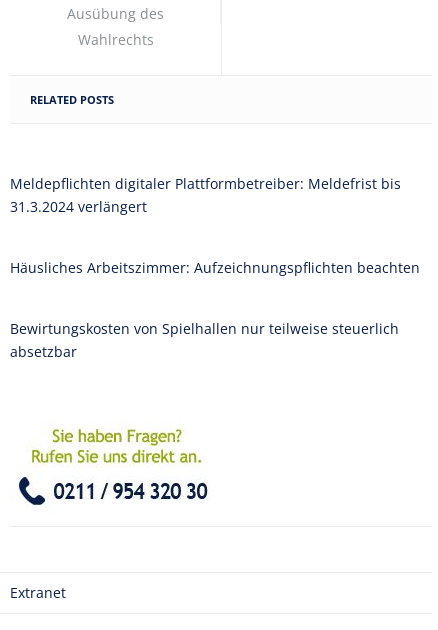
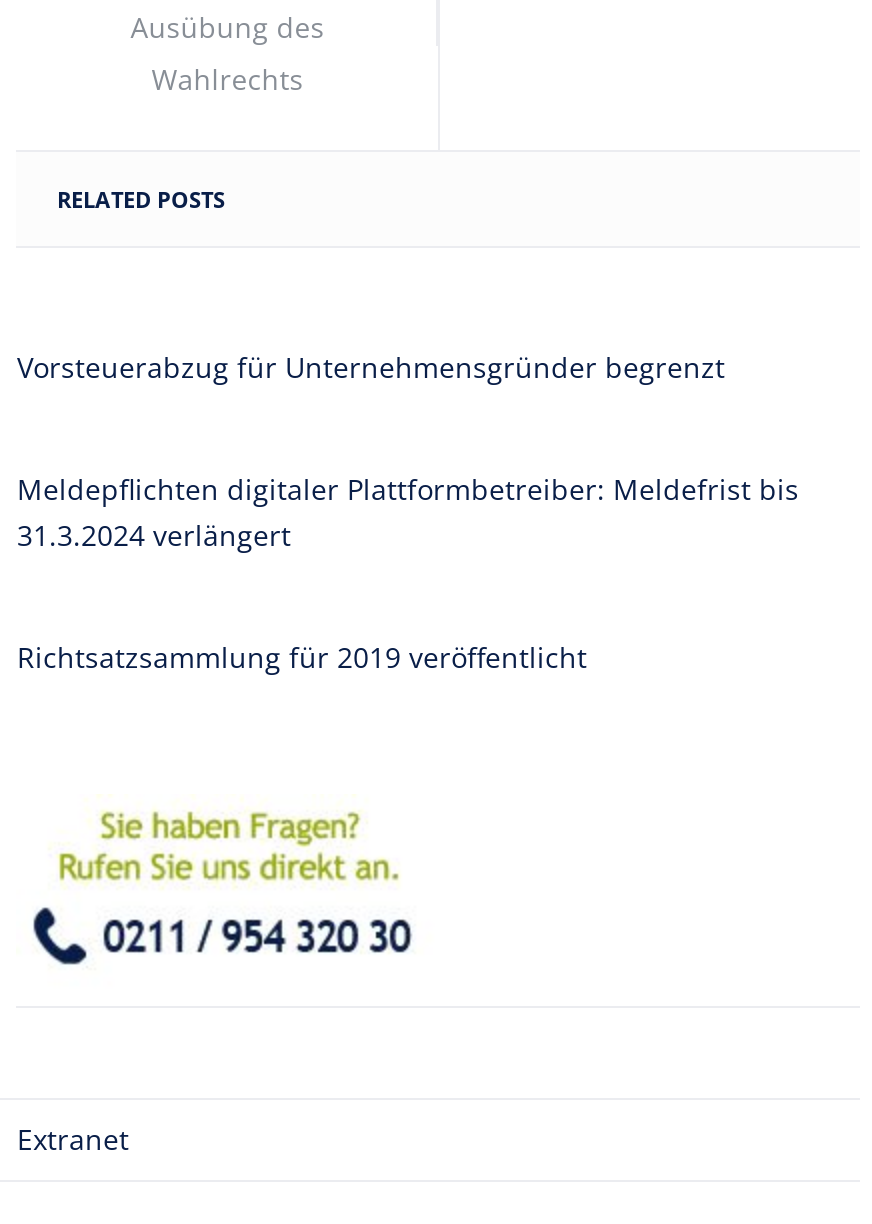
+ Vorsteuerabzug für Unternehmensgründer begrenzt

moved down: Meldepflichten digitaler Plattformbetreiber: Meldefrist bis | 31.3.2024 verlängert

- Häusliches Arbeitszimmer: Aufzeichnungspflichten beachten
- Bewirtungskosten von Spielhallen nur teilweise steuerlich
- absetzbar
+ Richtsatzsammlung für 2019 veröffentlicht
